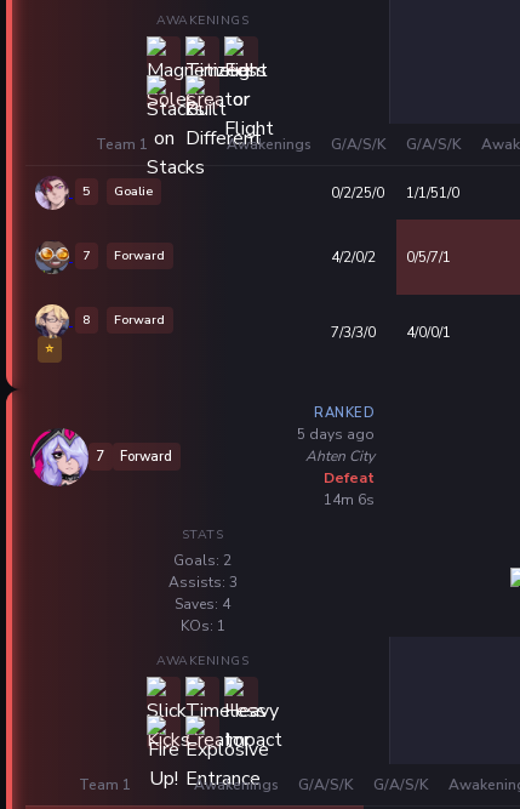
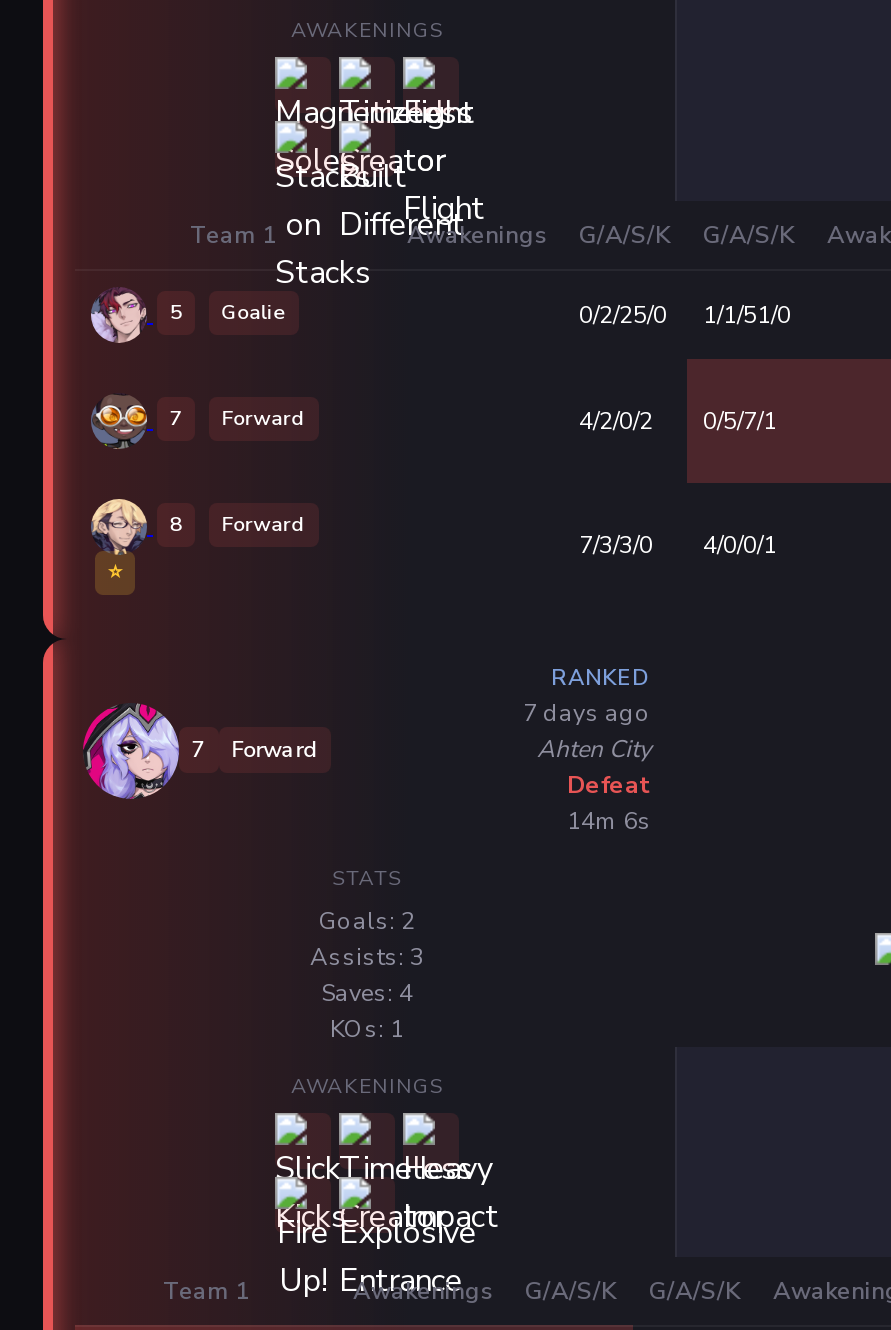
- 5 days ago
+ 7 days ago
